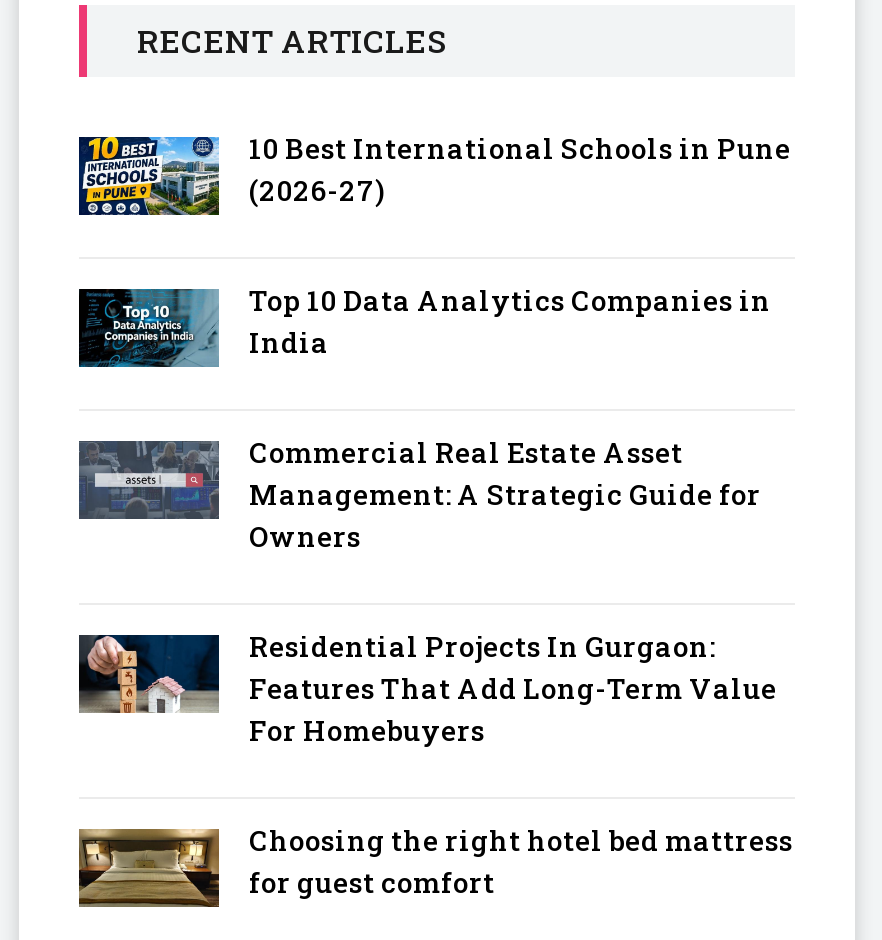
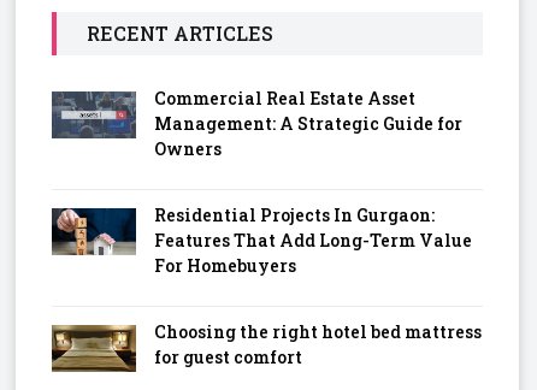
- [image]
- 10 Best International Schools in Pune
- (2026-27)
- Top 10 Data Analytics Companies in
- India

- [image]
